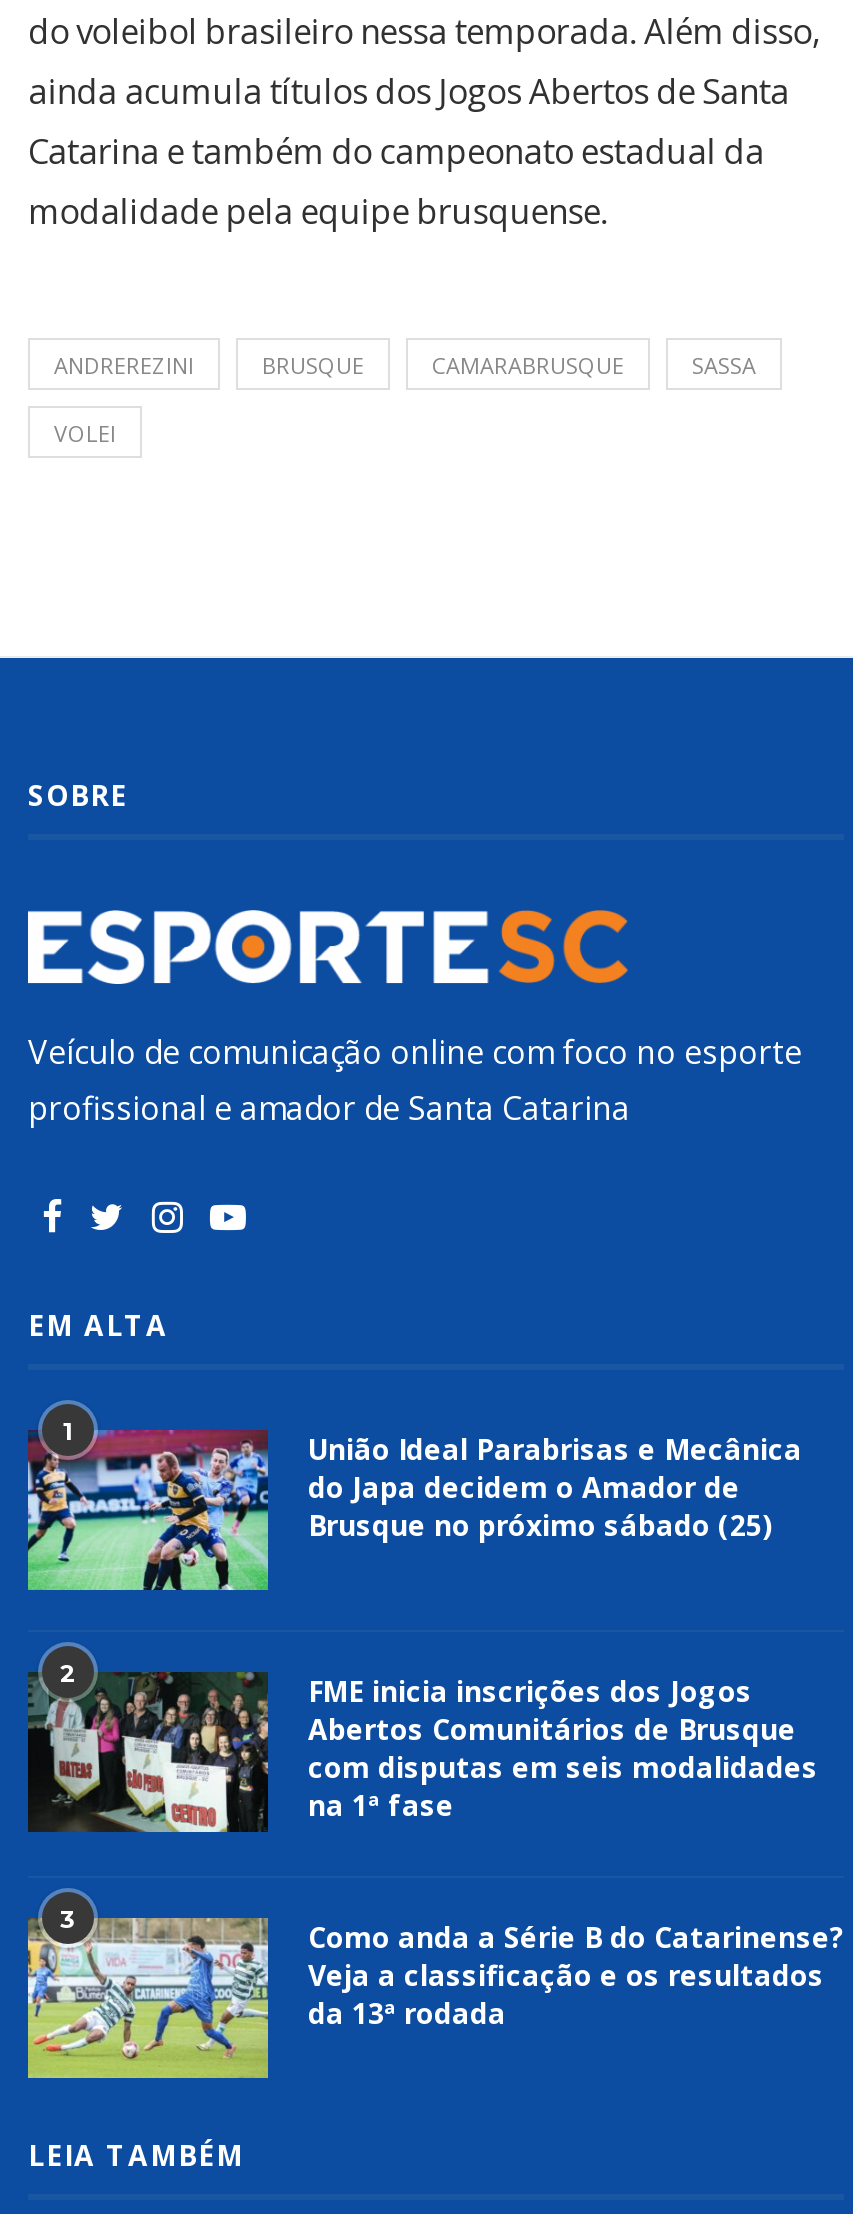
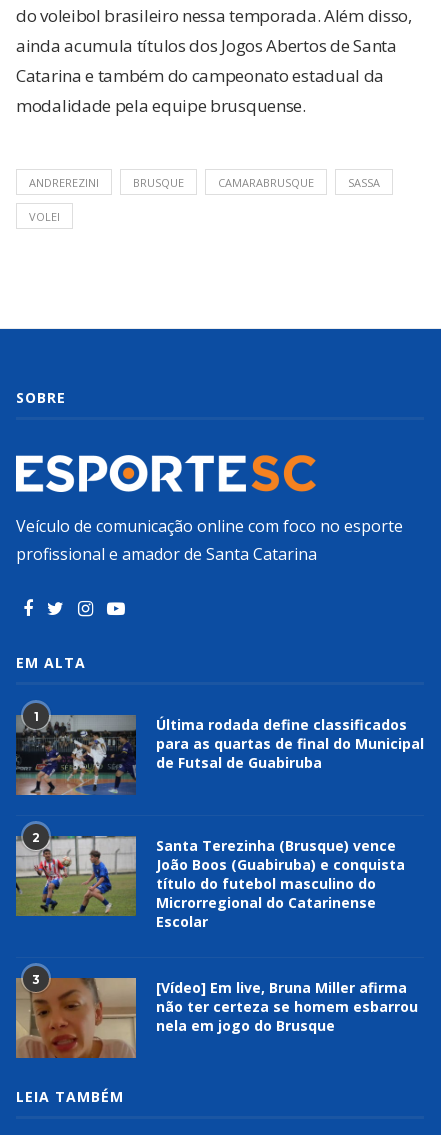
- [image]
- União Ideal Parabrisas e Mecânica
- do Japa decidem o Amador de
- Brusque no próximo sábado (25)
+ [image]
+ Última rodada define classificados
+ para as quartas de final do Municipal
+ de Futsal de Guabiruba

- [image]
- FME inicia inscrições dos Jogos
- Abertos Comunitários de Brusque
- com disputas em seis modalidades
- na 1ª fase
+ [image]
+ Santa Terezinha (Brusque) vence
+ João Boos (Guabiruba) e conquista
+ título do futebol masculino do
+ Microrregional do Catarinense
+ Escolar

- [image]
- Como anda a Série B do Catarinense?
- Veja a classificação e os resultados
- da 13ª rodada
+ [image]
+ [Vídeo] Em live, Bruna Miller afirma
+ não ter certeza se homem esbarrou
+ nela em jogo do Brusque
